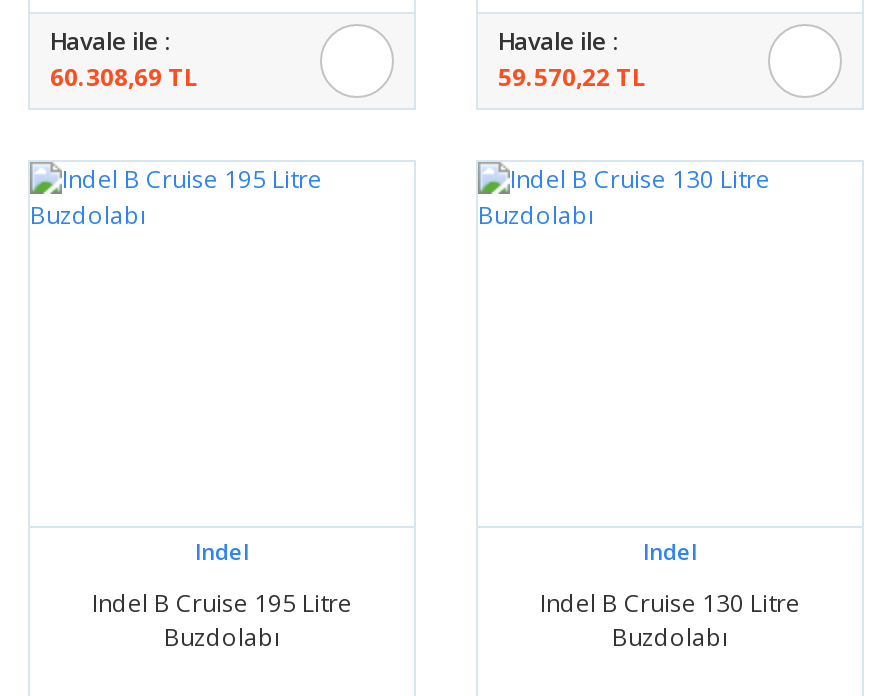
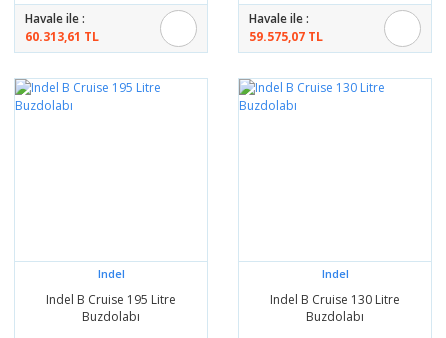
- 60.308,69 TL
+ 60.313,61 TL

- 59.570,22 TL
+ 59.575,07 TL
